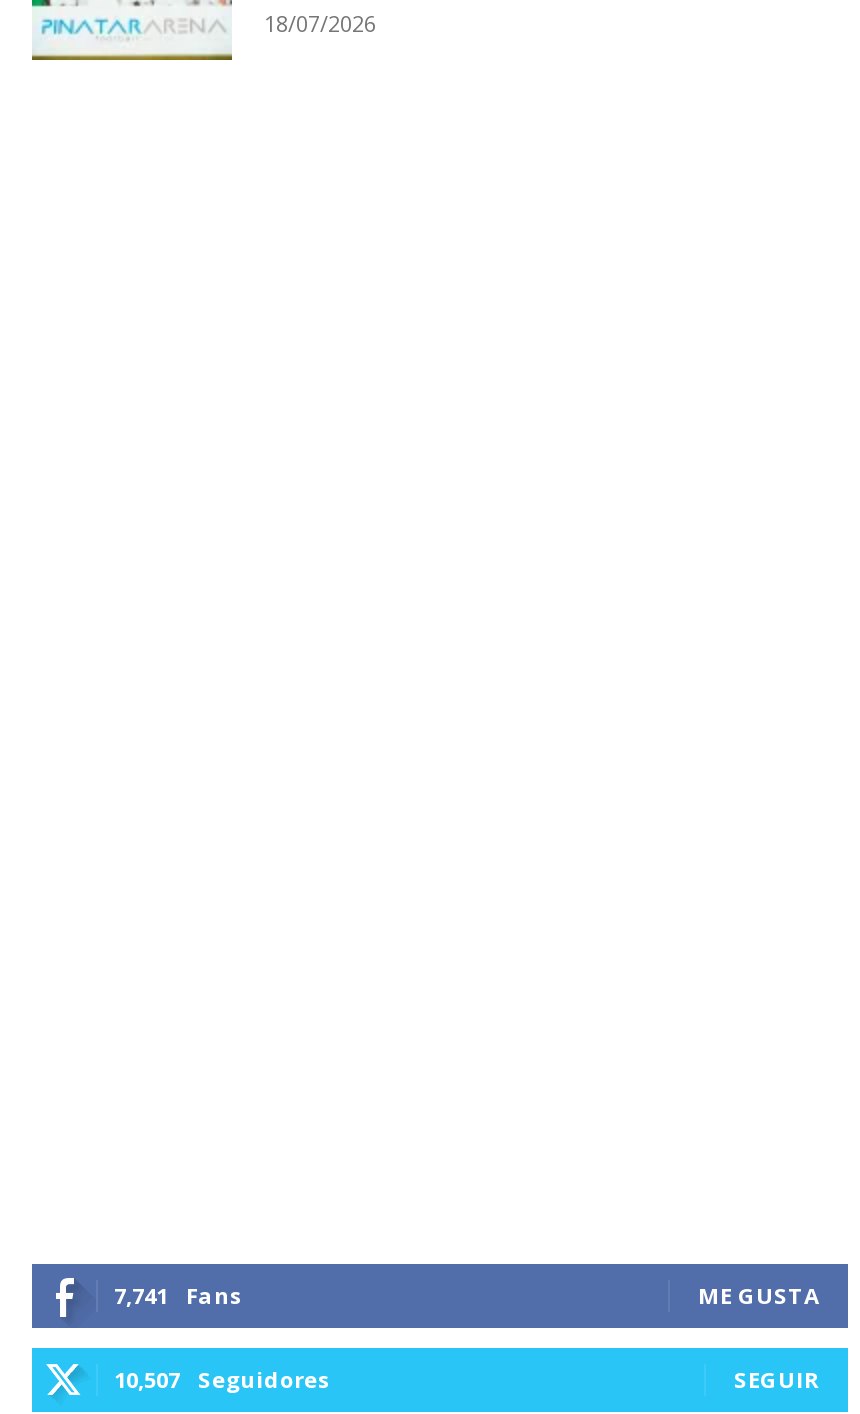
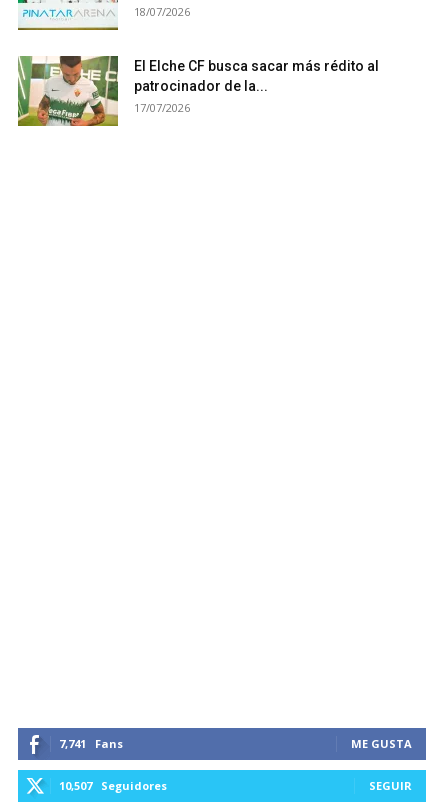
+ [image]
+ El Elche CF busca sacar más rédito al
+ patrocinador de la...
+ 17/07/2026
